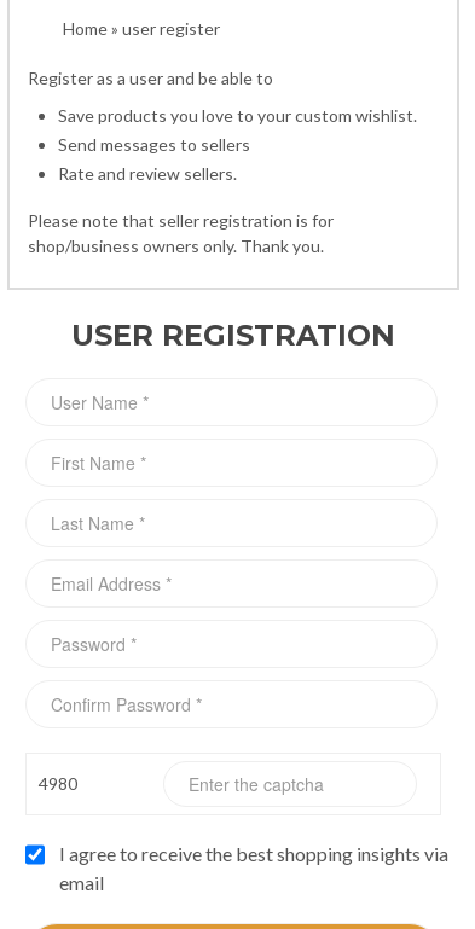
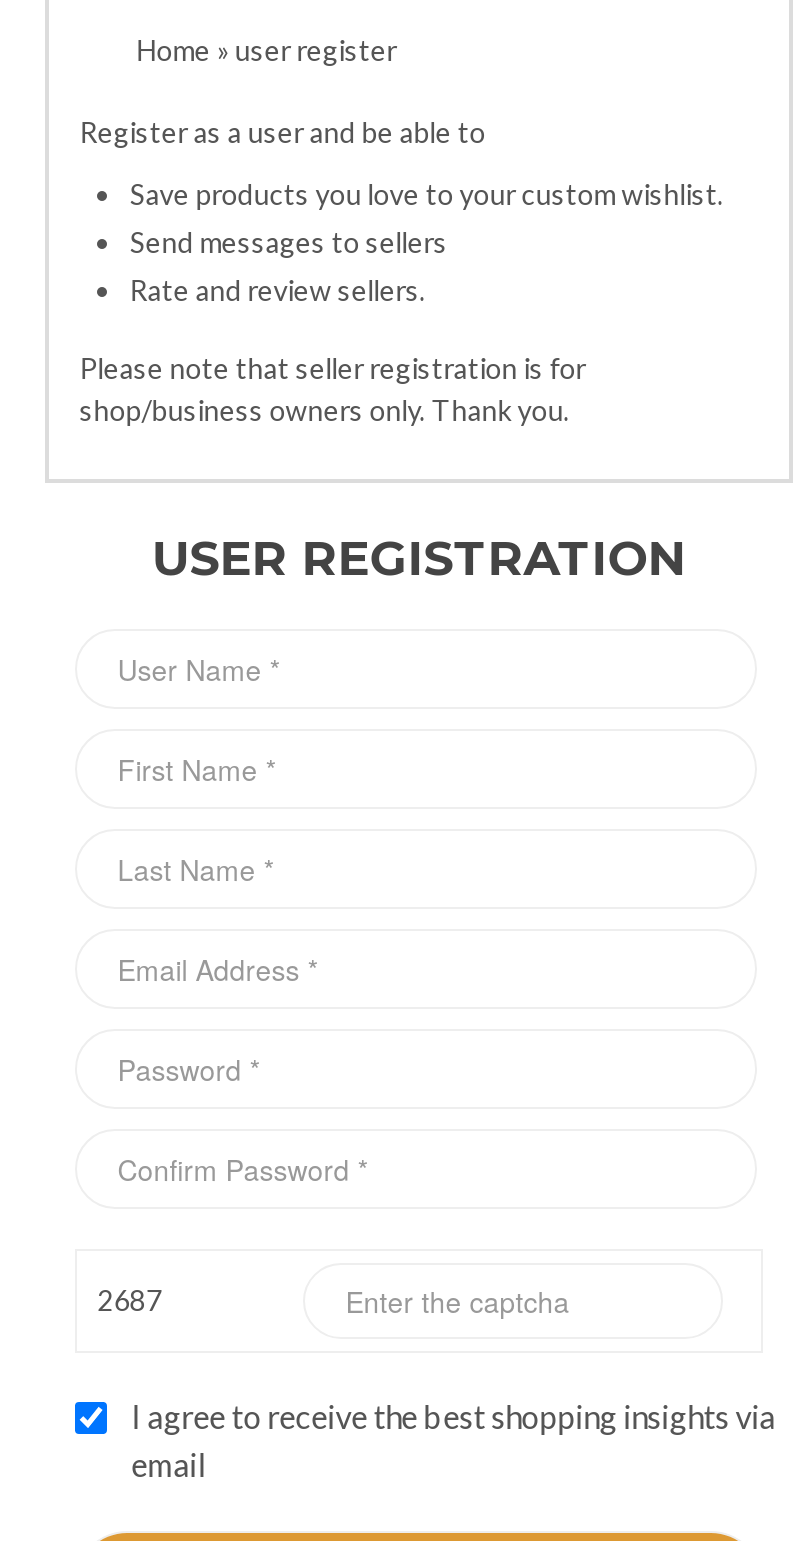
- 4980
+ 2687
